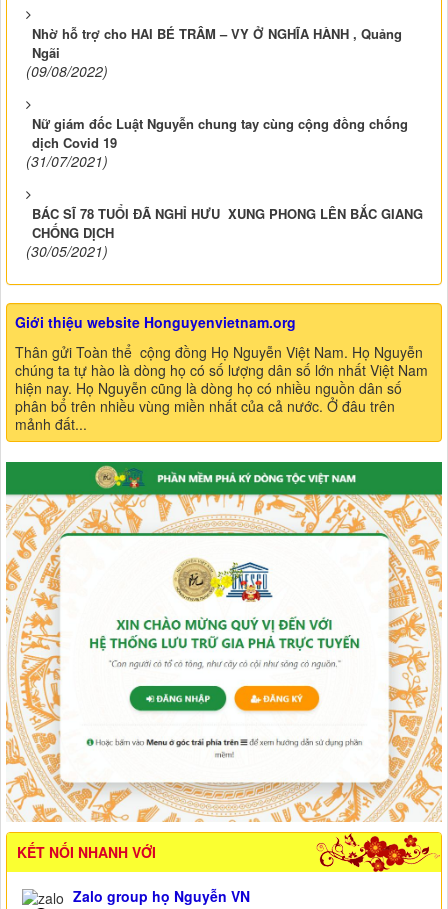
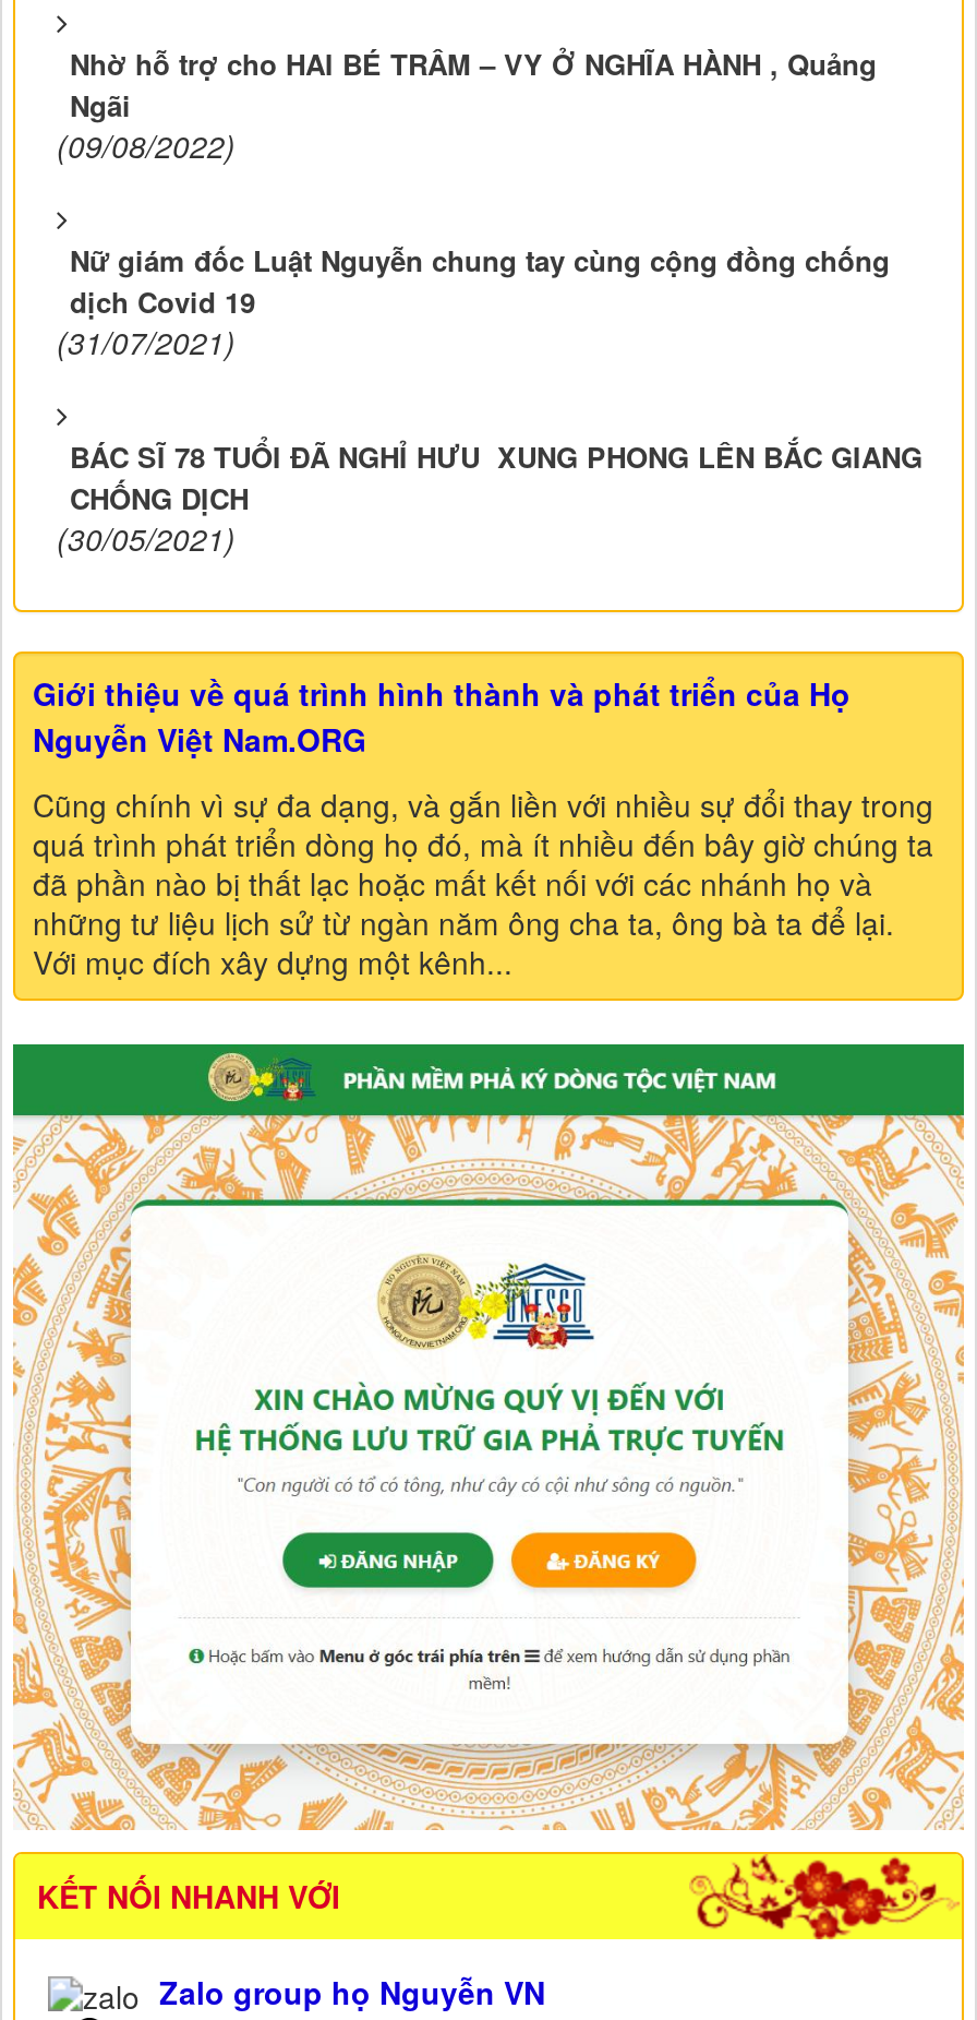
- Giới thiệu website Honguyenvietnam.org
+ Giới thiệu về quá trình hình thành và phát triển của Họ
+ Nguyễn Việt Nam.ORG

- Thân gửi Toàn thể cộng đồng Họ Nguyễn Việt Nam. Họ Nguyễn
- chúng ta tự hào là dòng họ có số lượng dân số lớn nhất Việt Nam
- hiện nay. Họ Nguyễn cũng là dòng họ có nhiều nguồn dân số
- phân bổ trên nhiều vùng miền nhất của cả nước. Ở đâu trên
- mảnh đất...
+ Cũng chính vì sự đa dạng, và gắn liền với nhiều sự đổi thay trong
+ quá trình phát triển dòng họ đó, mà ít nhiều đến bây giờ chúng ta
+ đã phần nào bị thất lạc hoặc mất kết nối với các nhánh họ và
+ những tư liệu lịch sử từ ngàn năm ông cha ta, ông bà ta để lại.
+ Với mục đích xây dựng một kênh...
